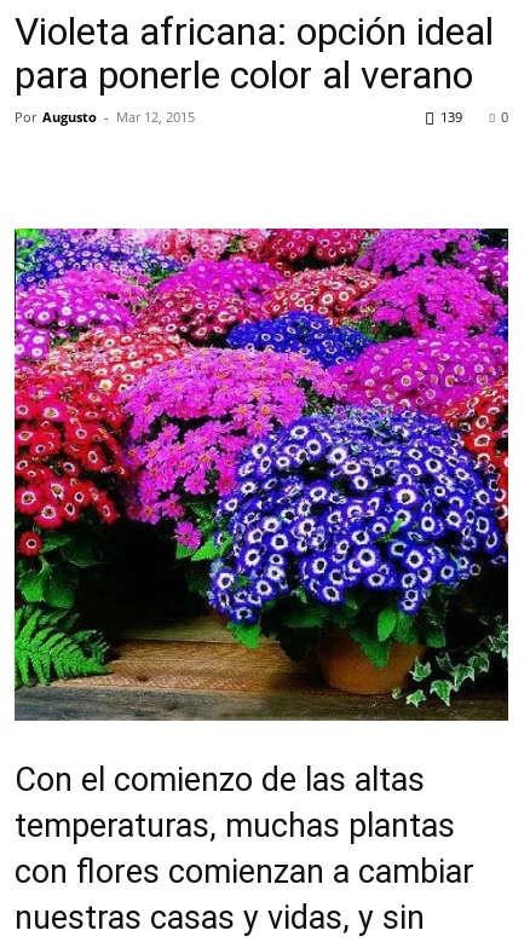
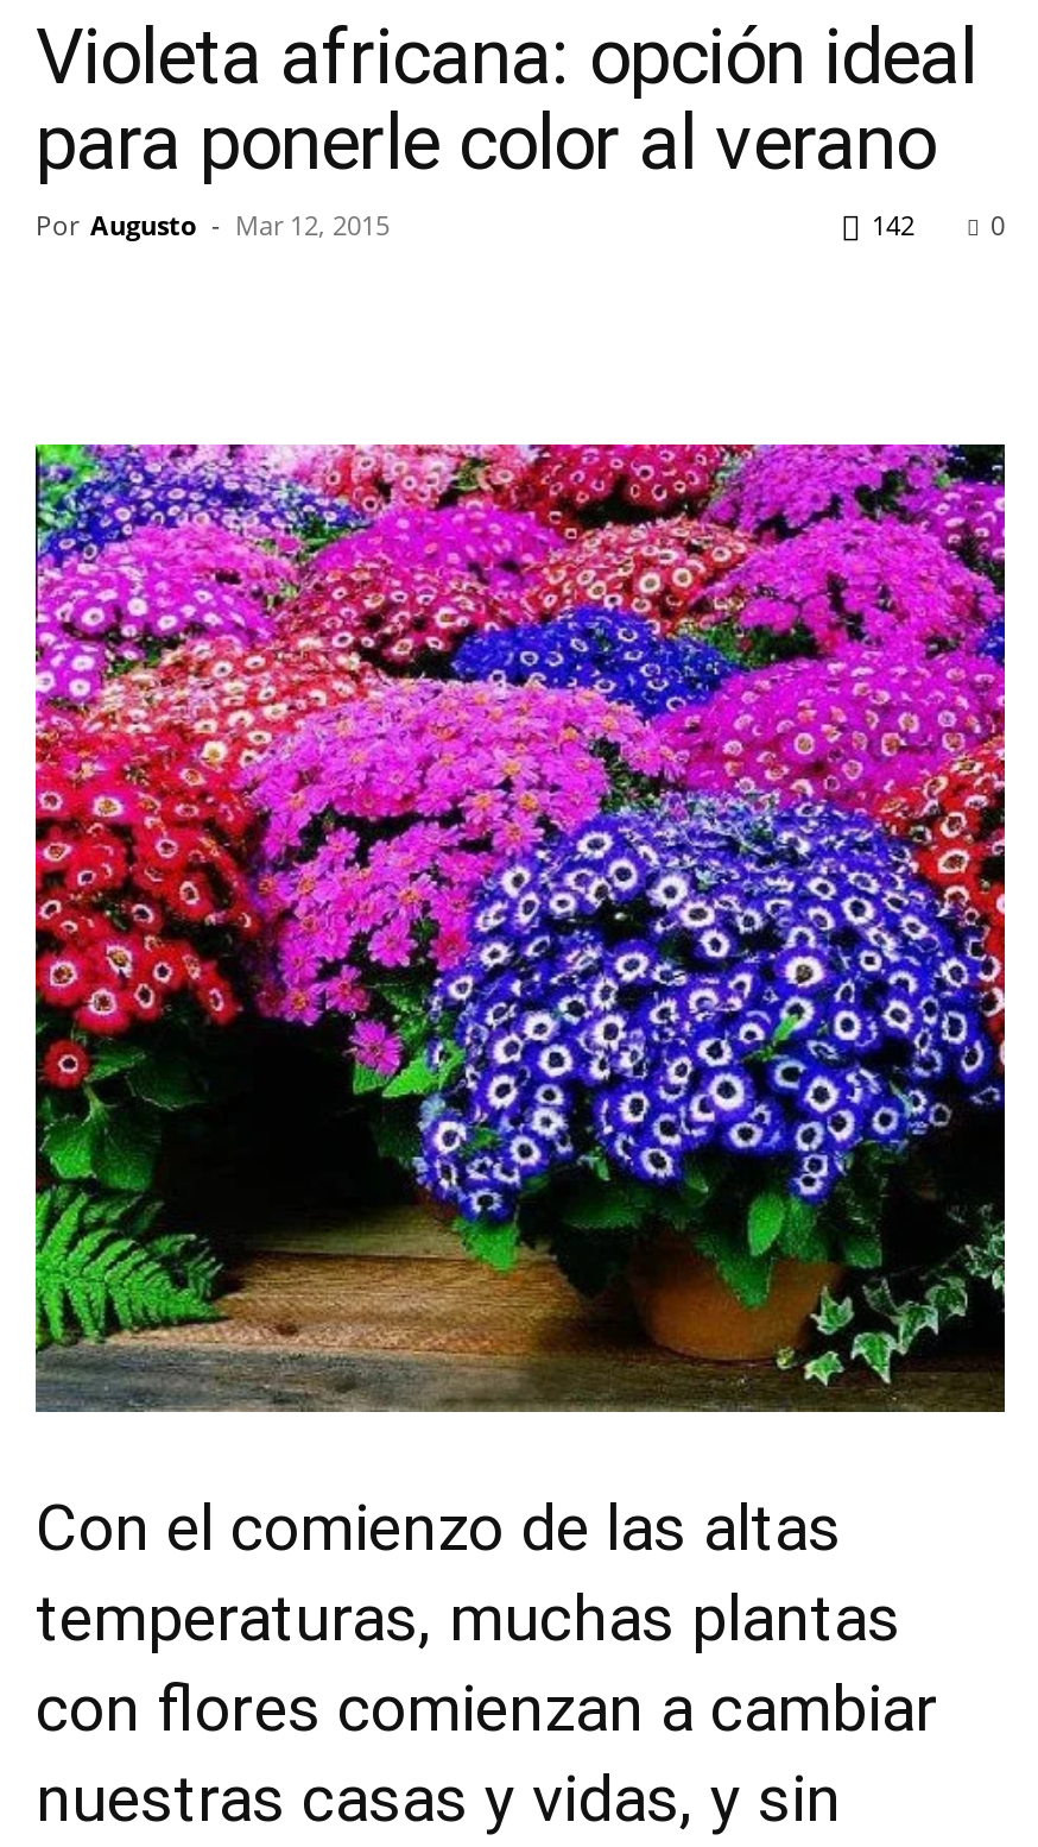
- 139
+ 142
